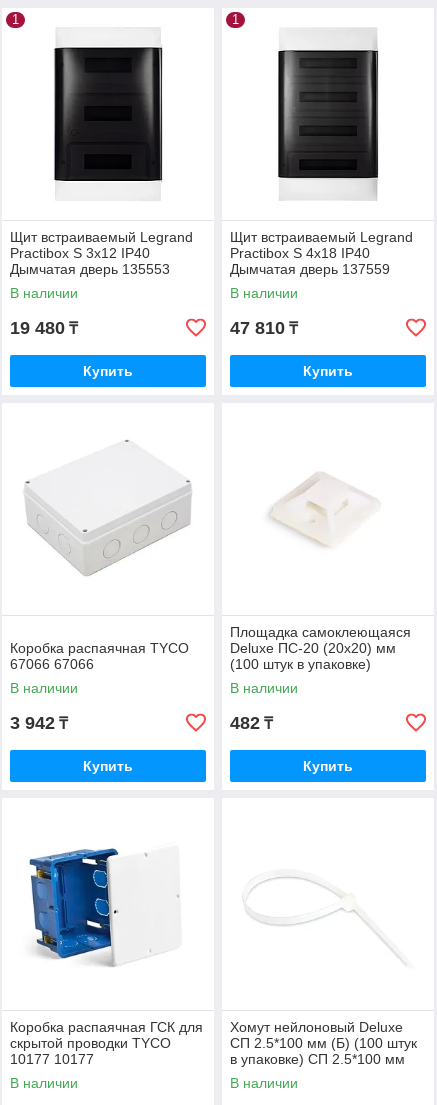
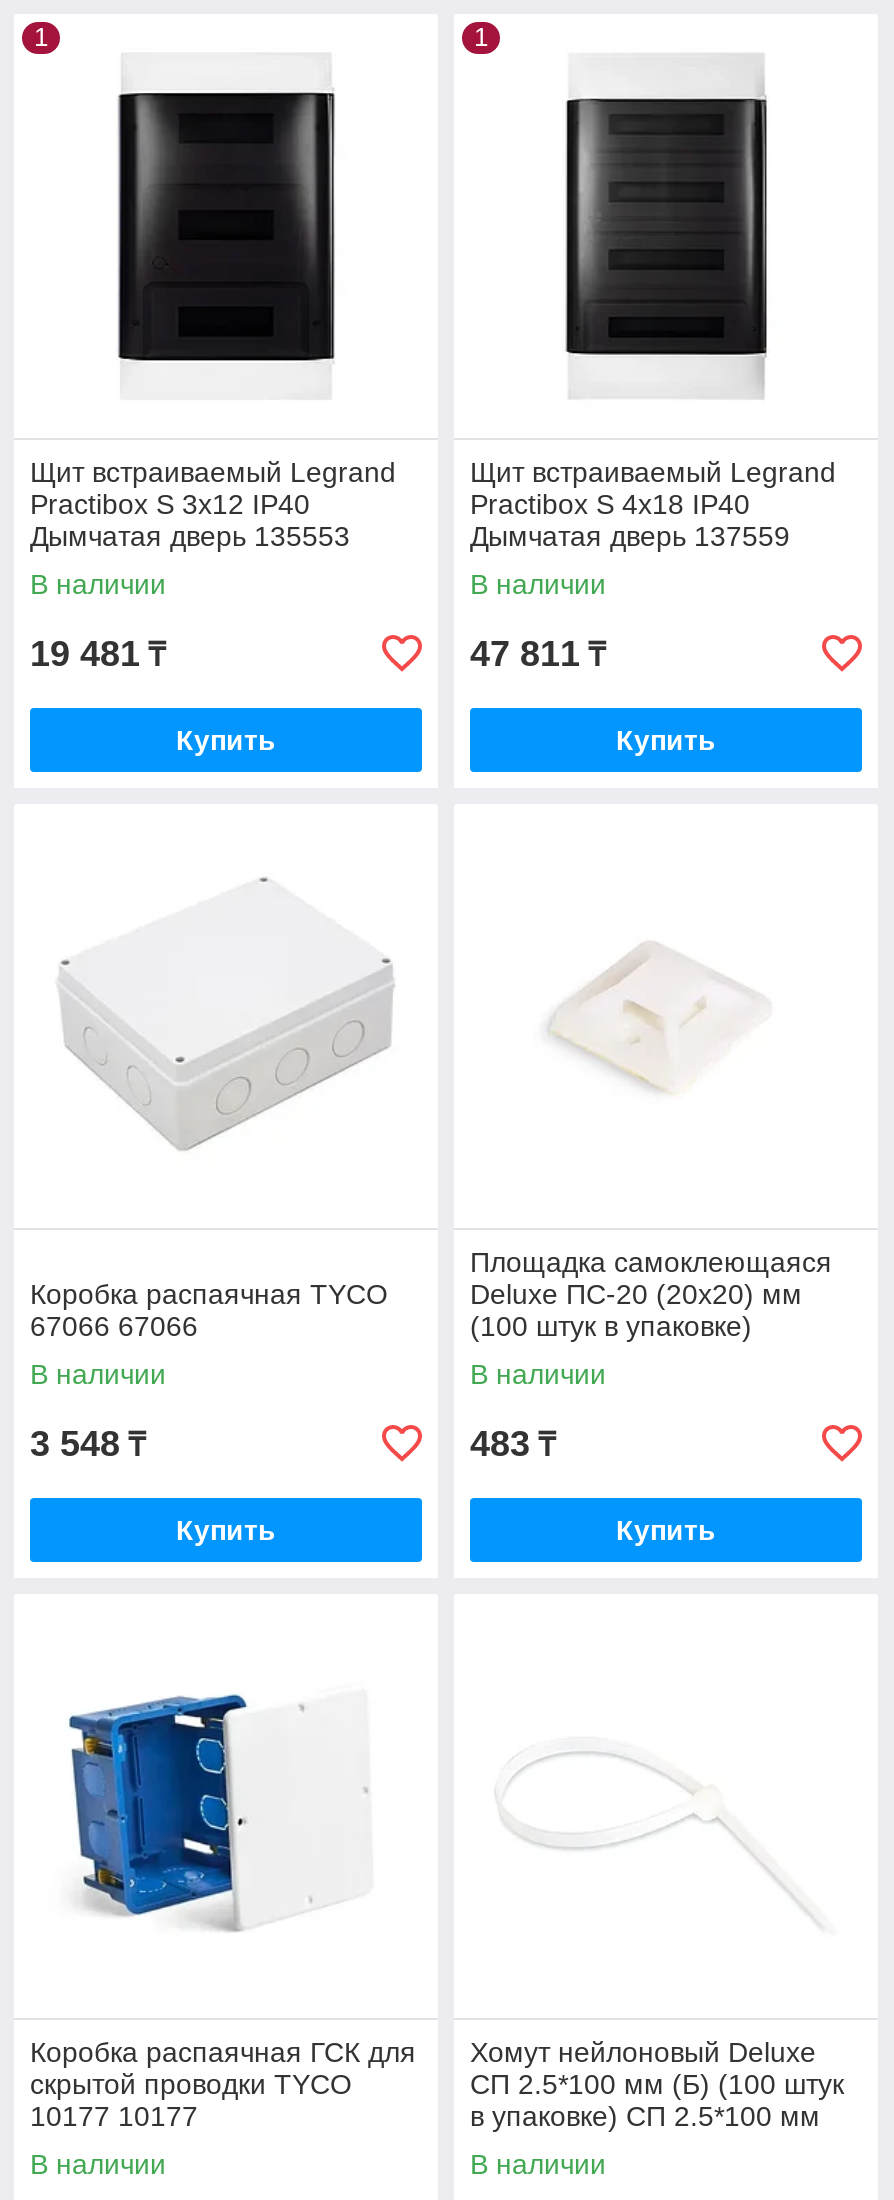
- 19 480 ₸
+ 19 481 ₸

- 47 810 ₸
+ 47 811 ₸

- 3 942 ₸
+ 3 548 ₸

- 482 ₸
+ 483 ₸
